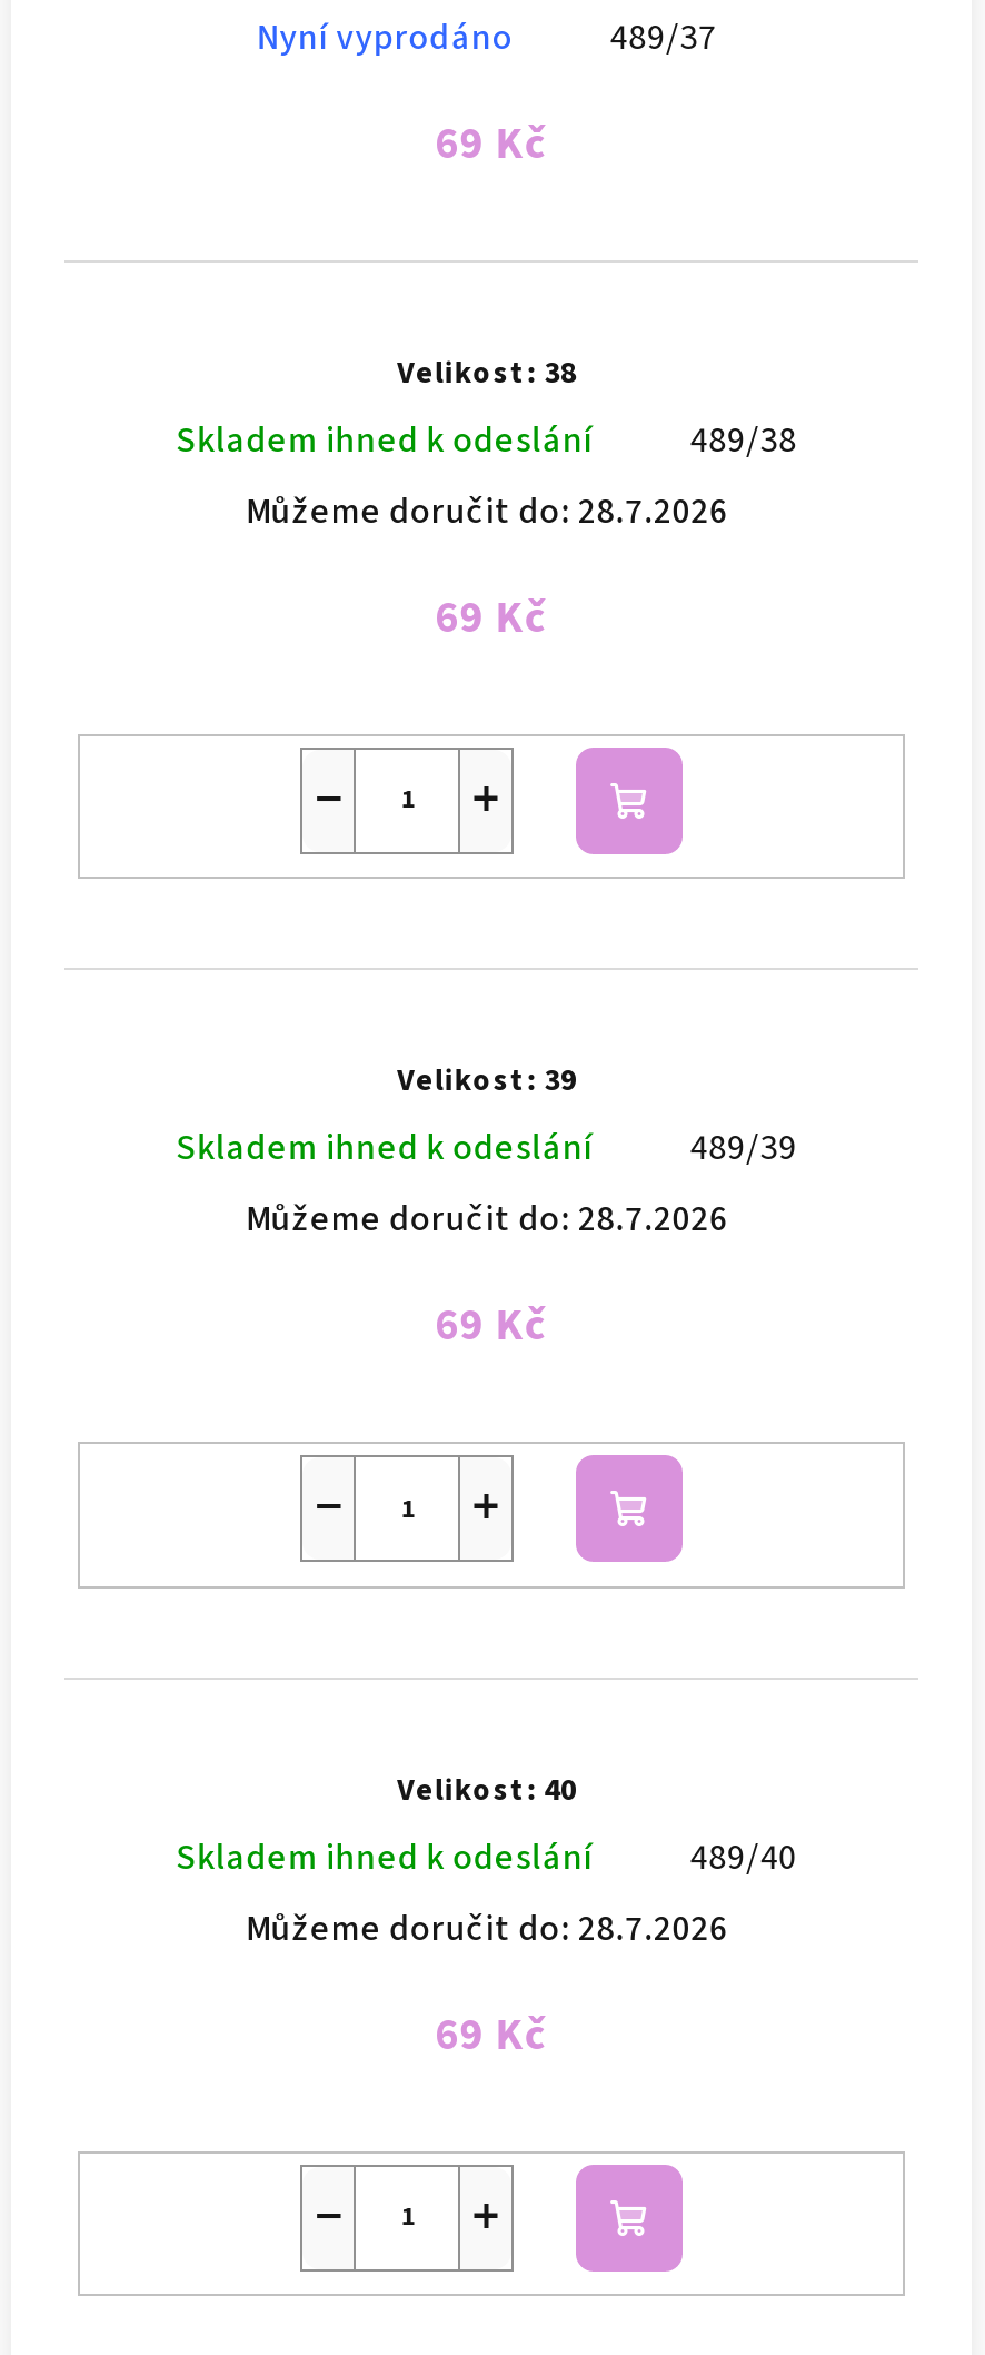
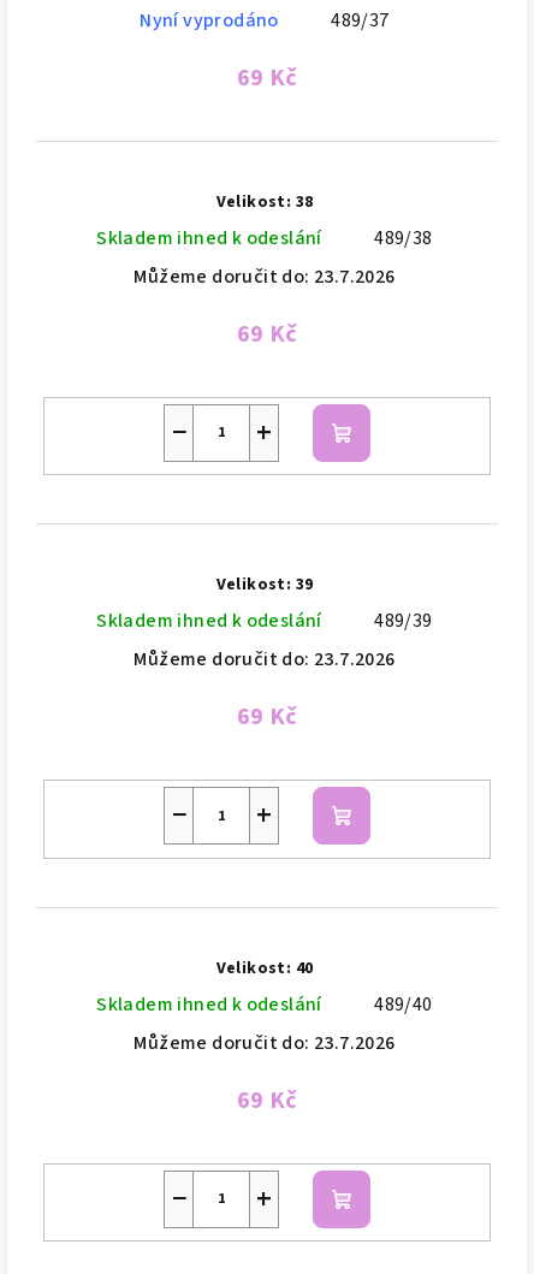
- Můžeme doručit do: 28.7.2026
+ Můžeme doručit do: 23.7.2026

- Můžeme doručit do: 28.7.2026
+ Můžeme doručit do: 23.7.2026

- Můžeme doručit do: 28.7.2026
+ Můžeme doručit do: 23.7.2026
